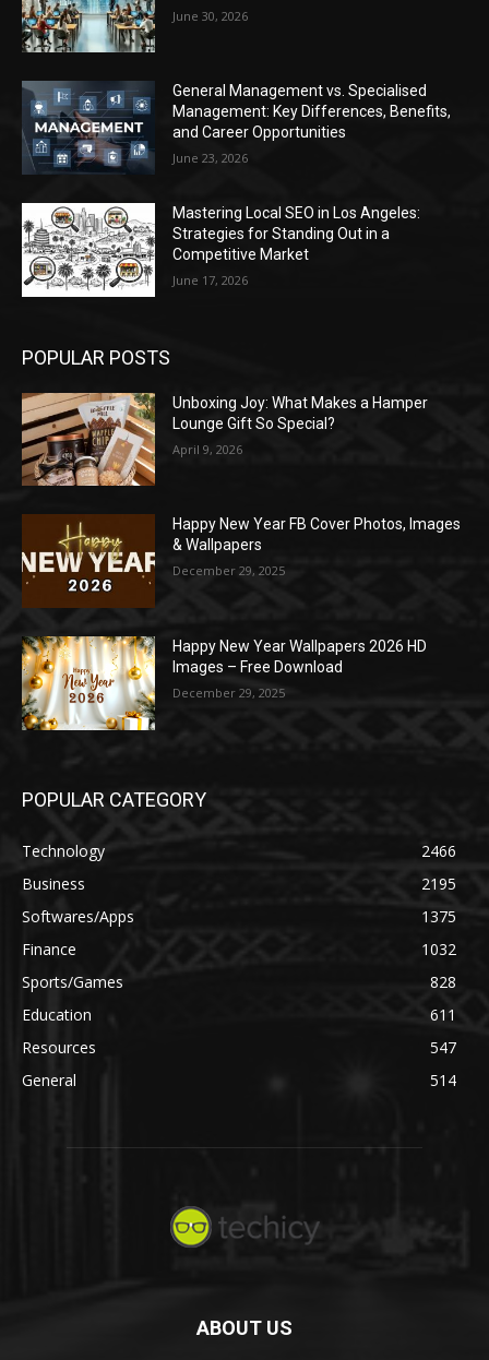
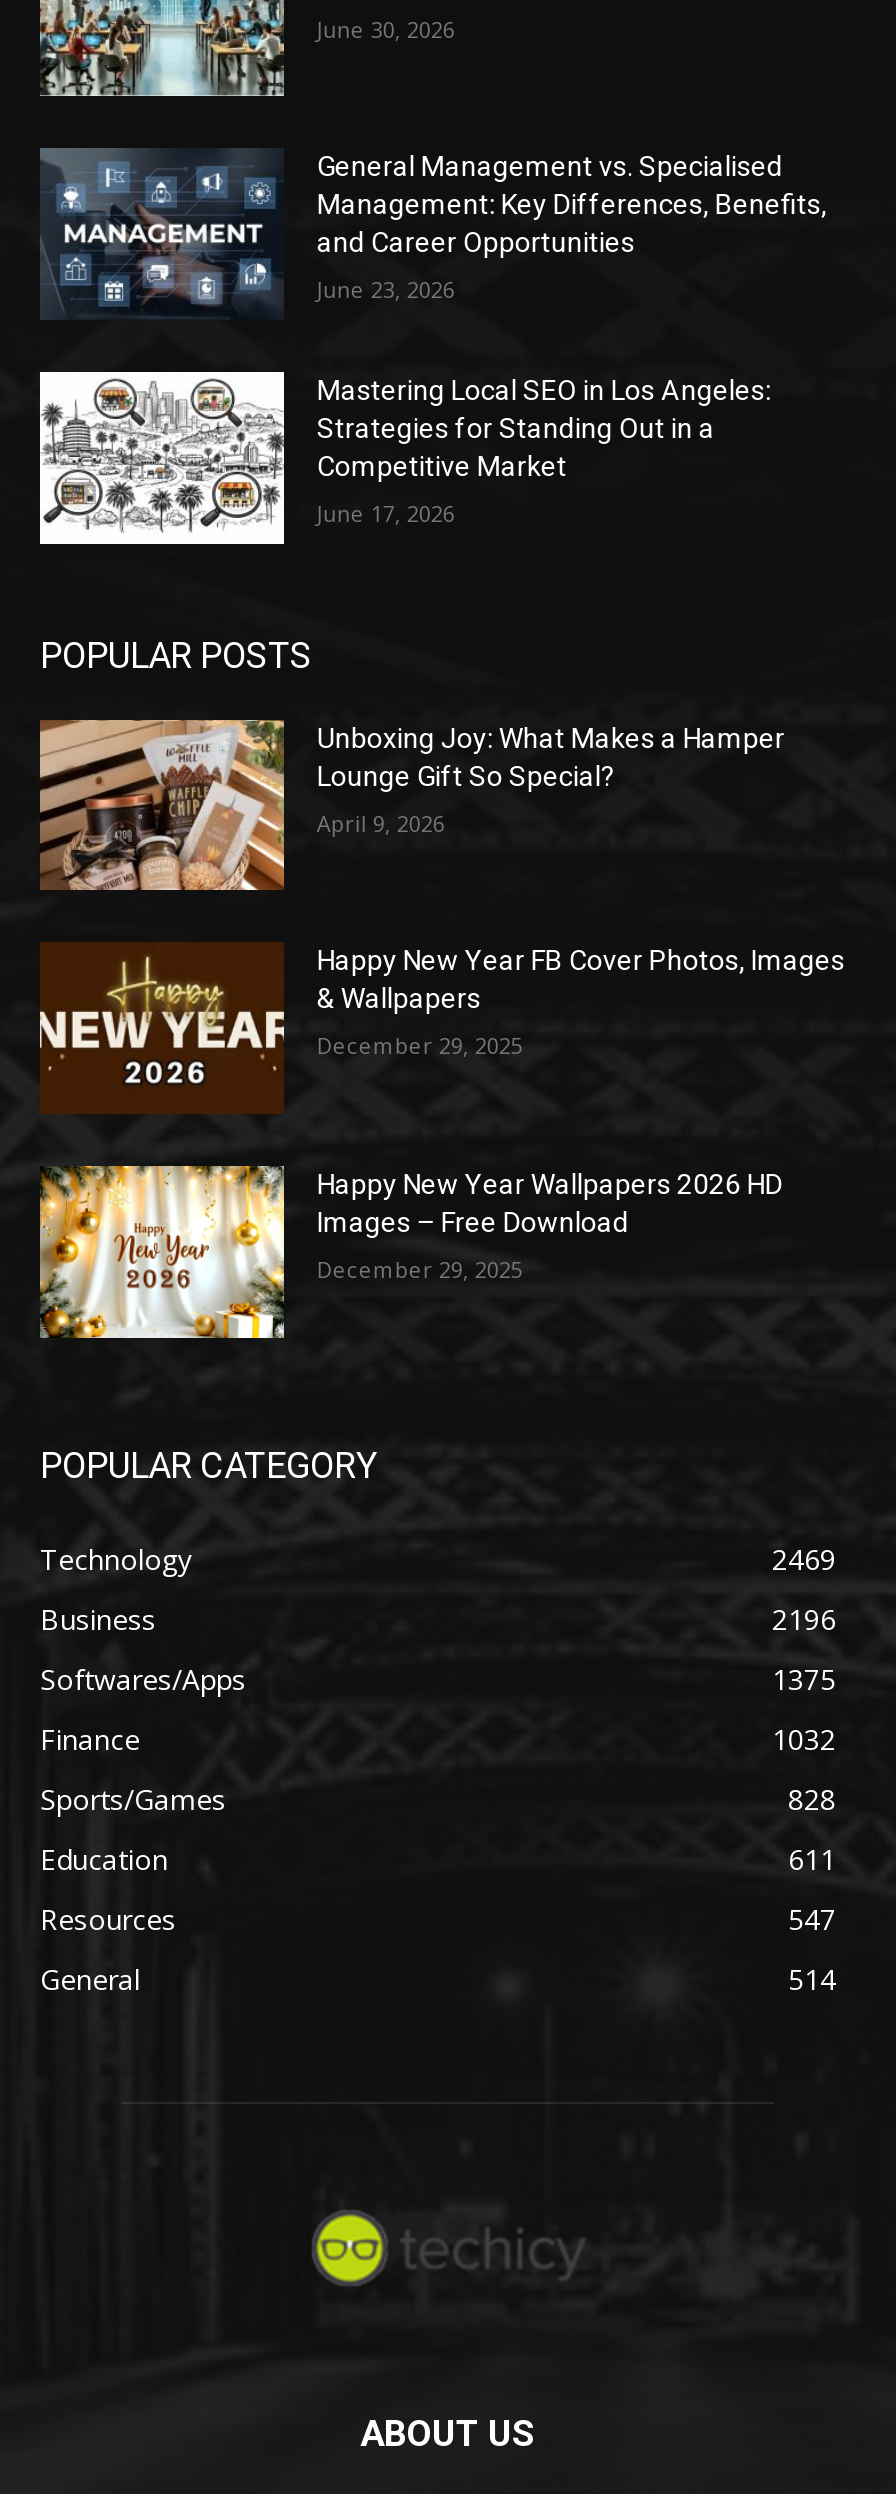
- 2466
+ 2469

- 2195
+ 2196
